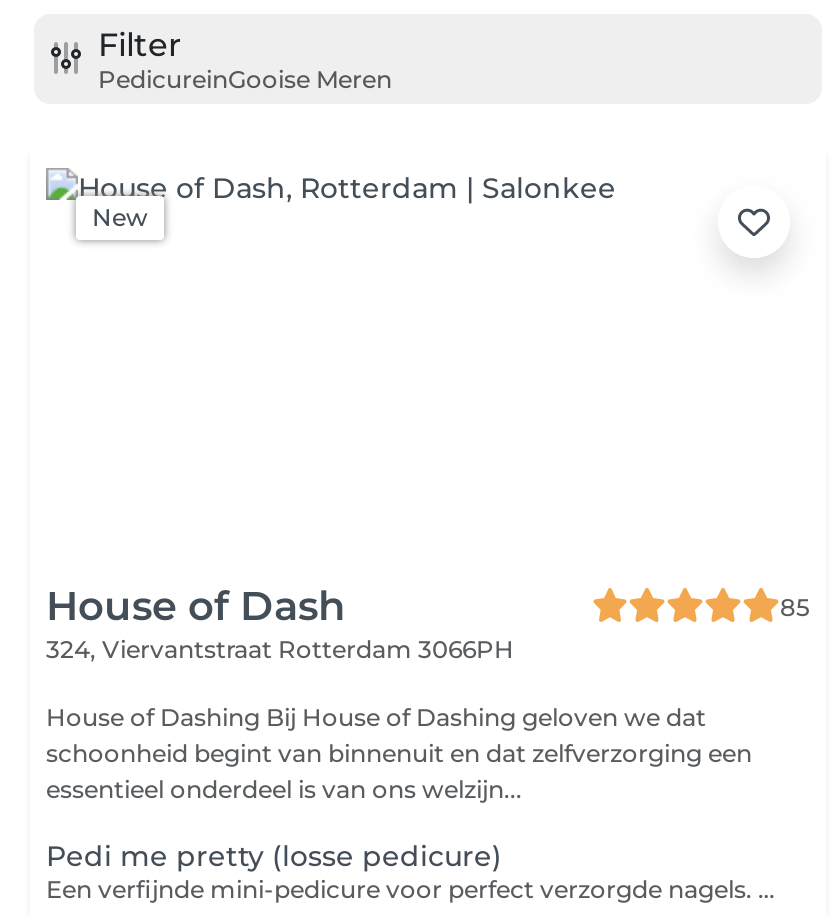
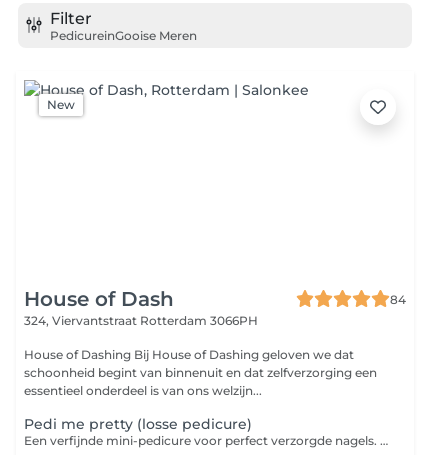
- 85
+ 84
